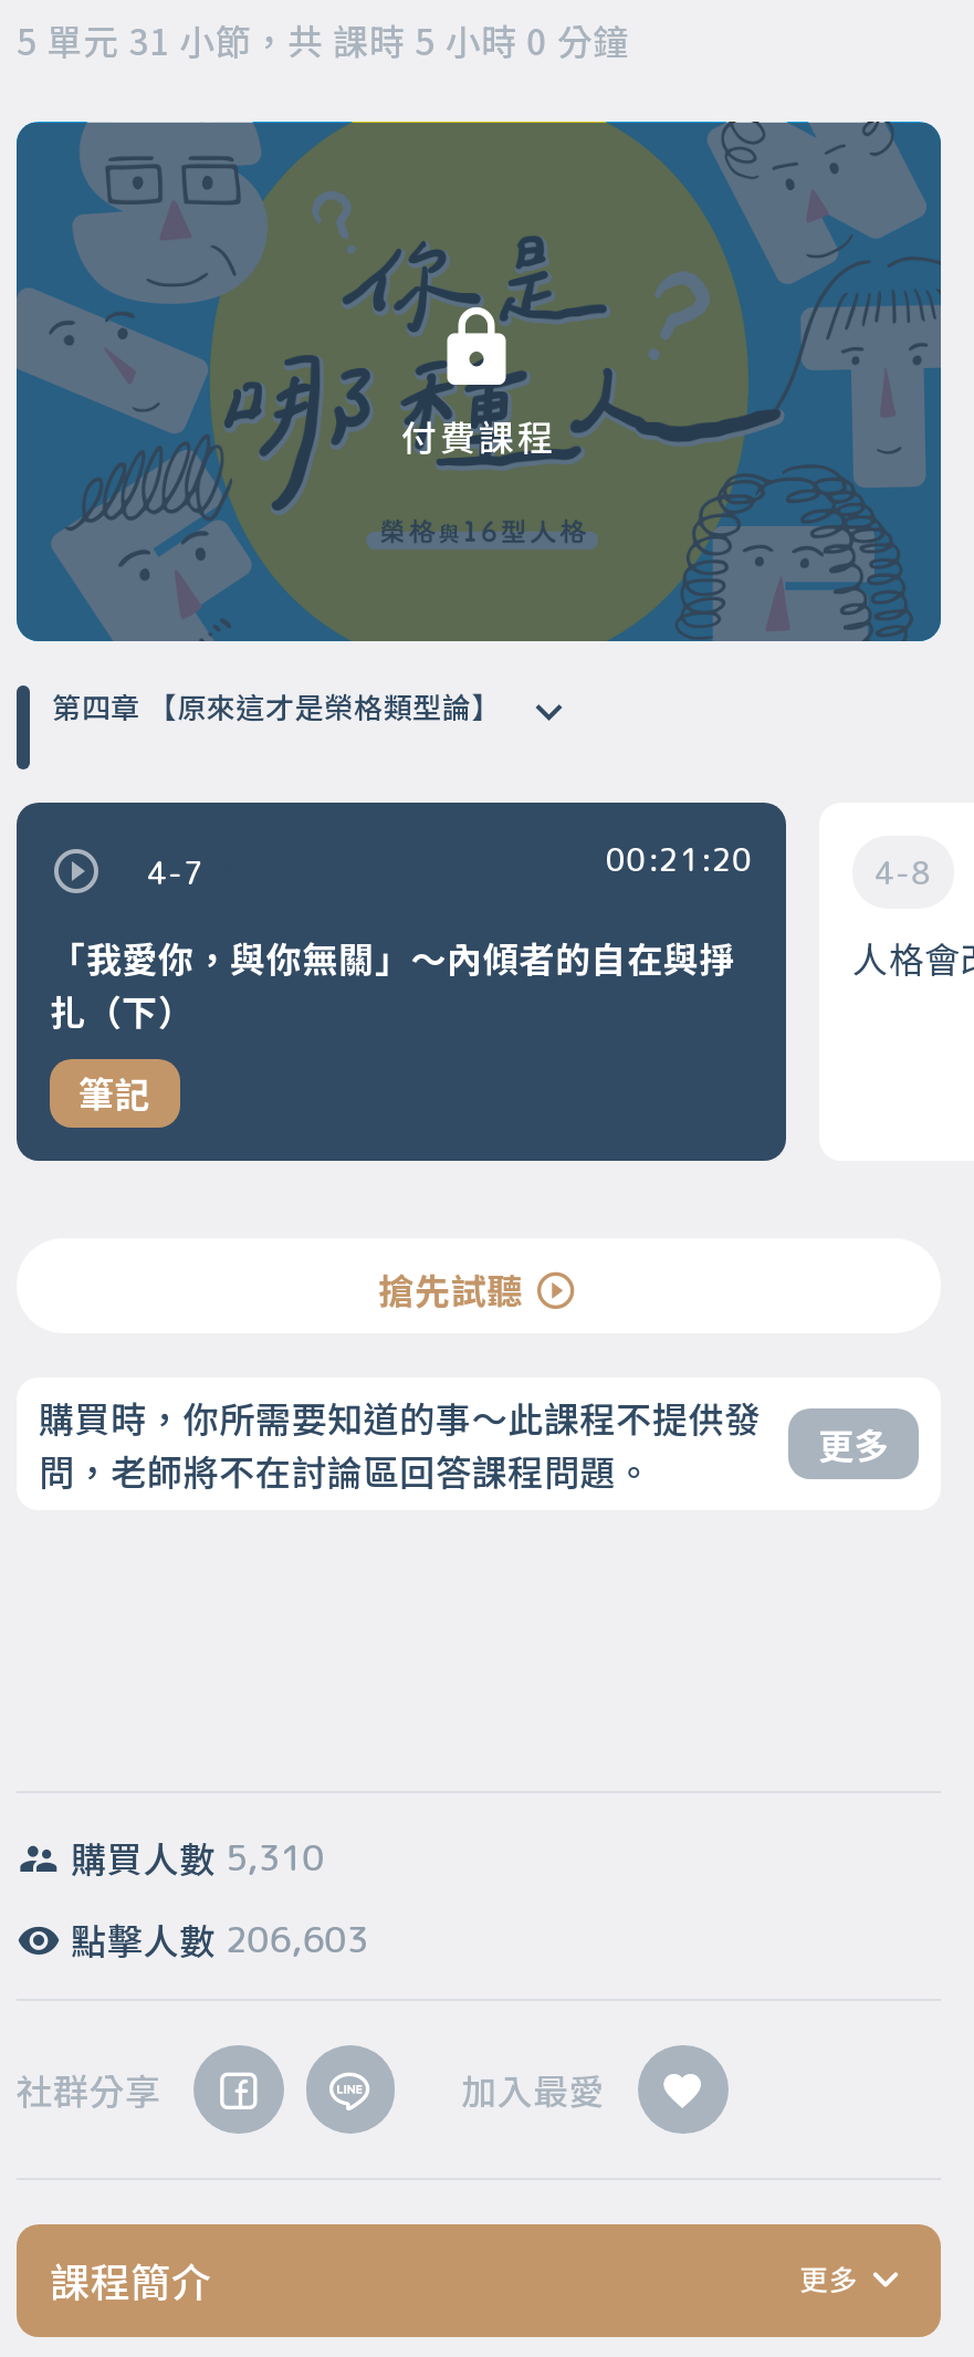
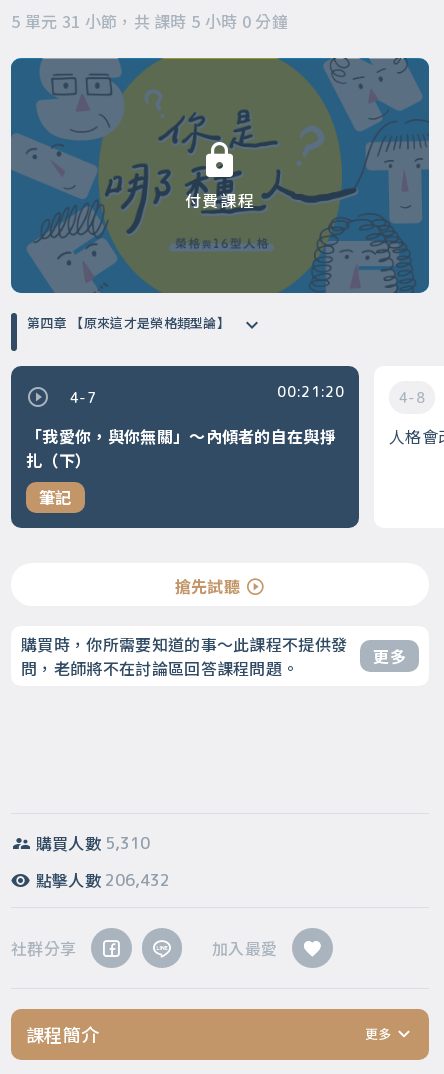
- 點擊人數 206,603
+ 點擊人數 206,432
